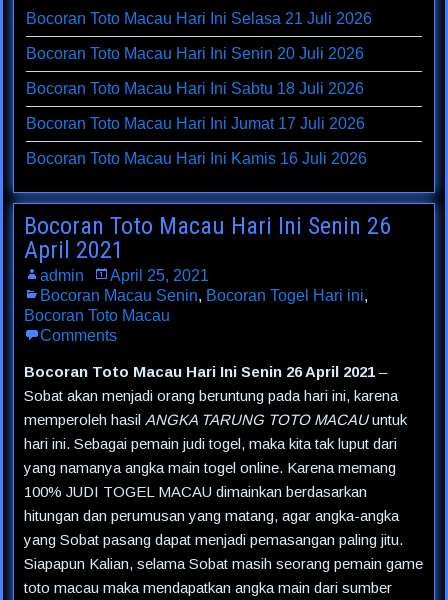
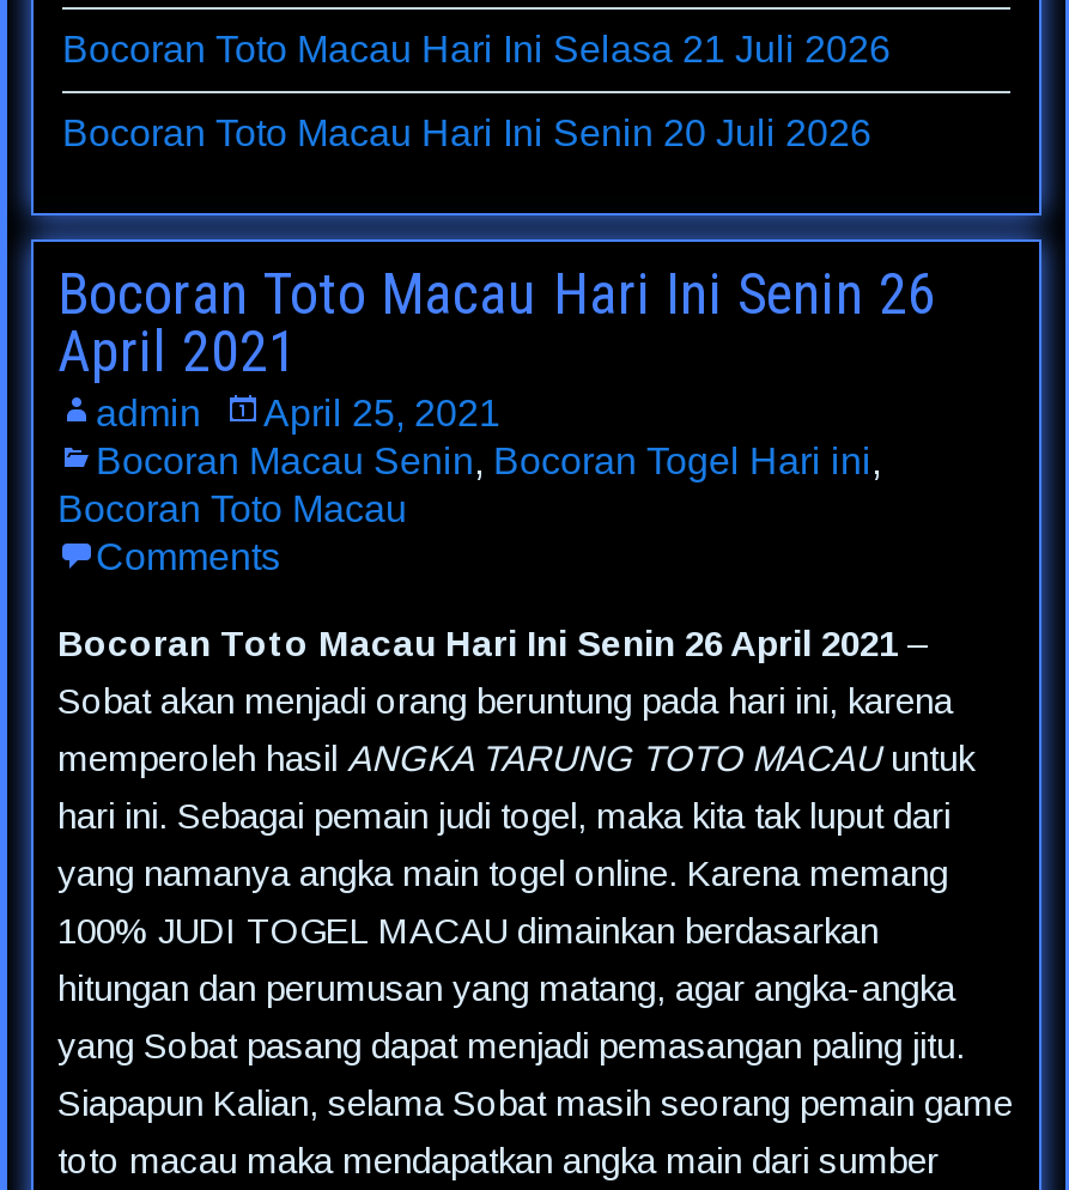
- Bocoran Toto Macau Hari Ini Sabtu 18 Juli 2026
- Bocoran Toto Macau Hari Ini Jumat 17 Juli 2026
- Bocoran Toto Macau Hari Ini Kamis 16 Juli 2026
